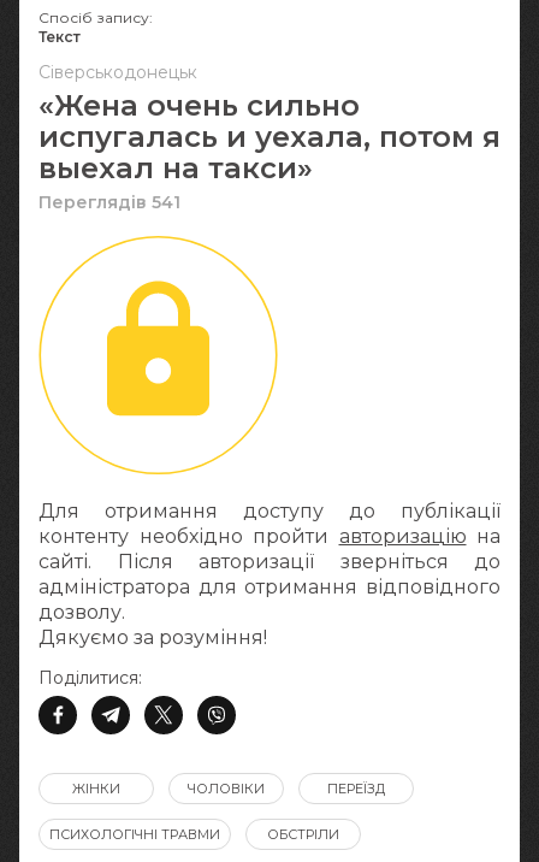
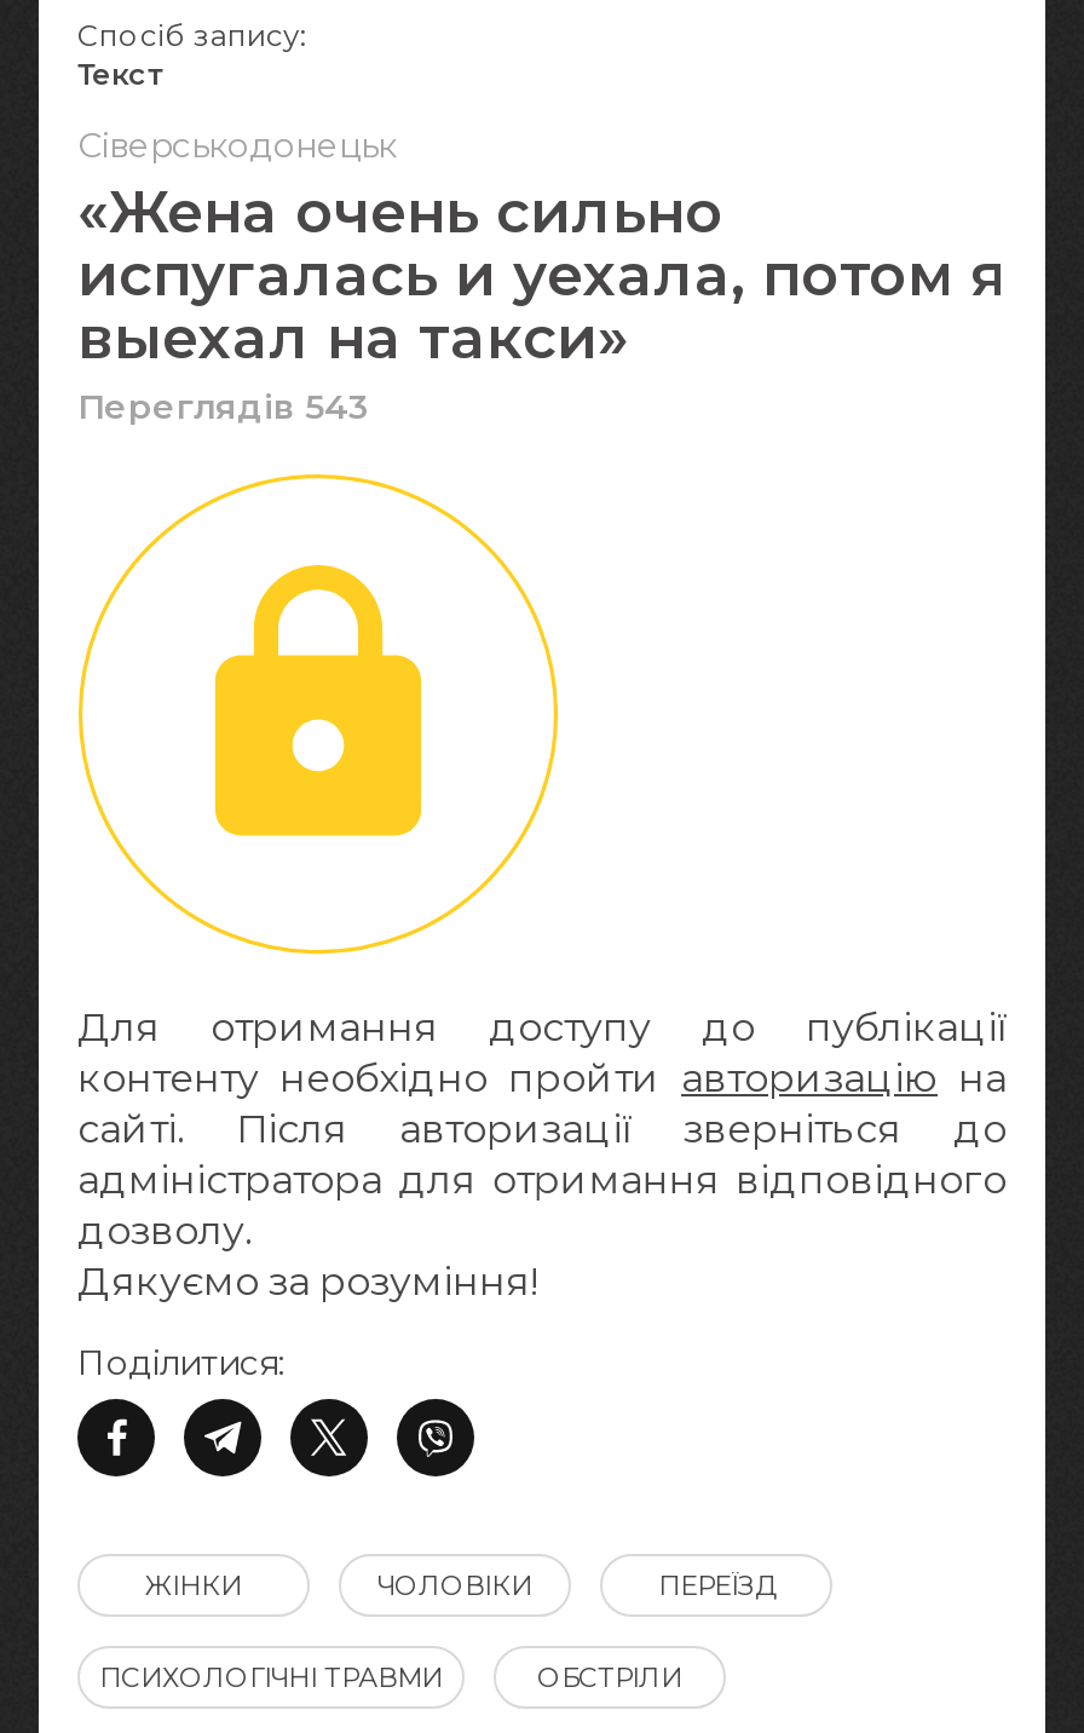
- Переглядів 541
+ Переглядів 543
